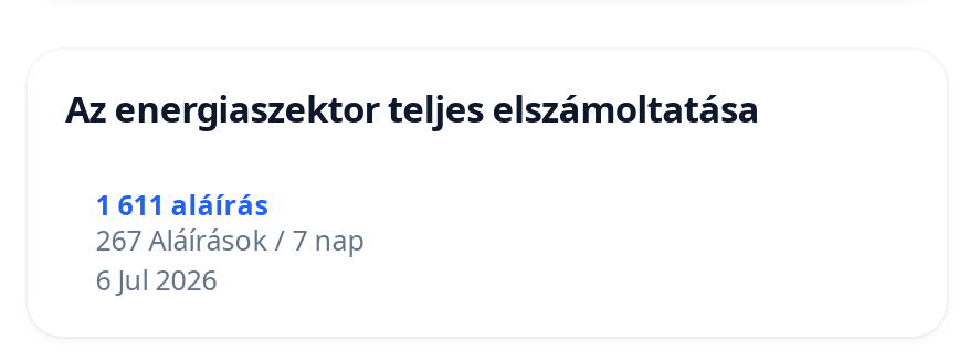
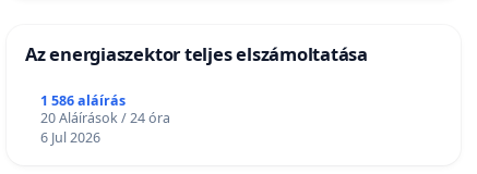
- 1 611 aláírás
+ 1 586 aláírás

- 267 Aláírások / 7 nap
+ 20 Aláírások / 24 óra
